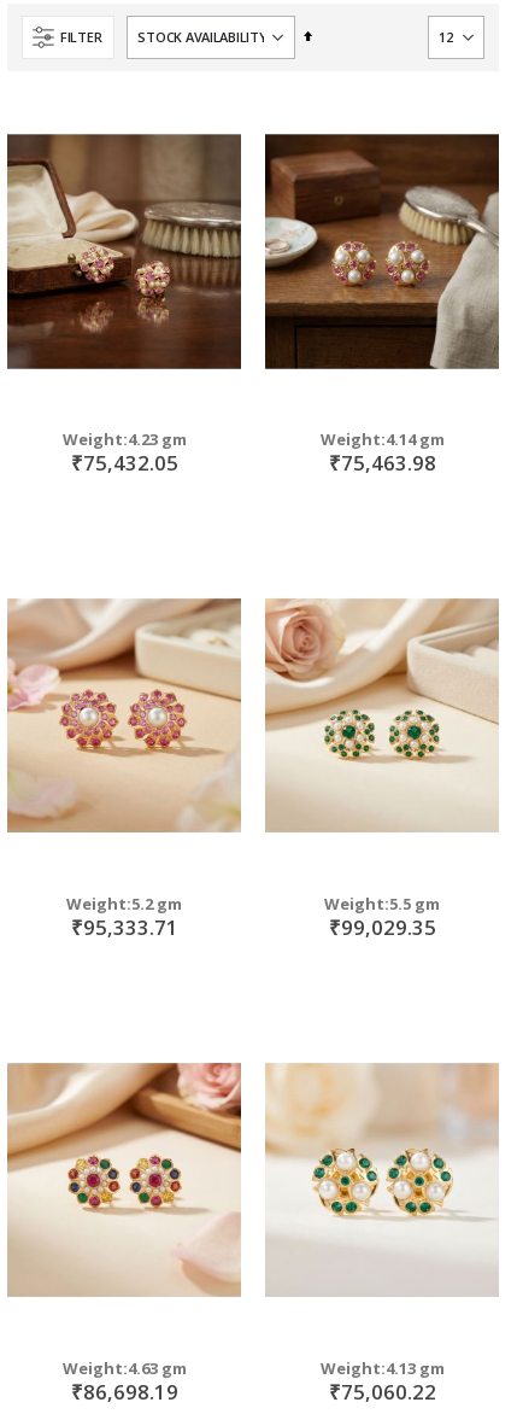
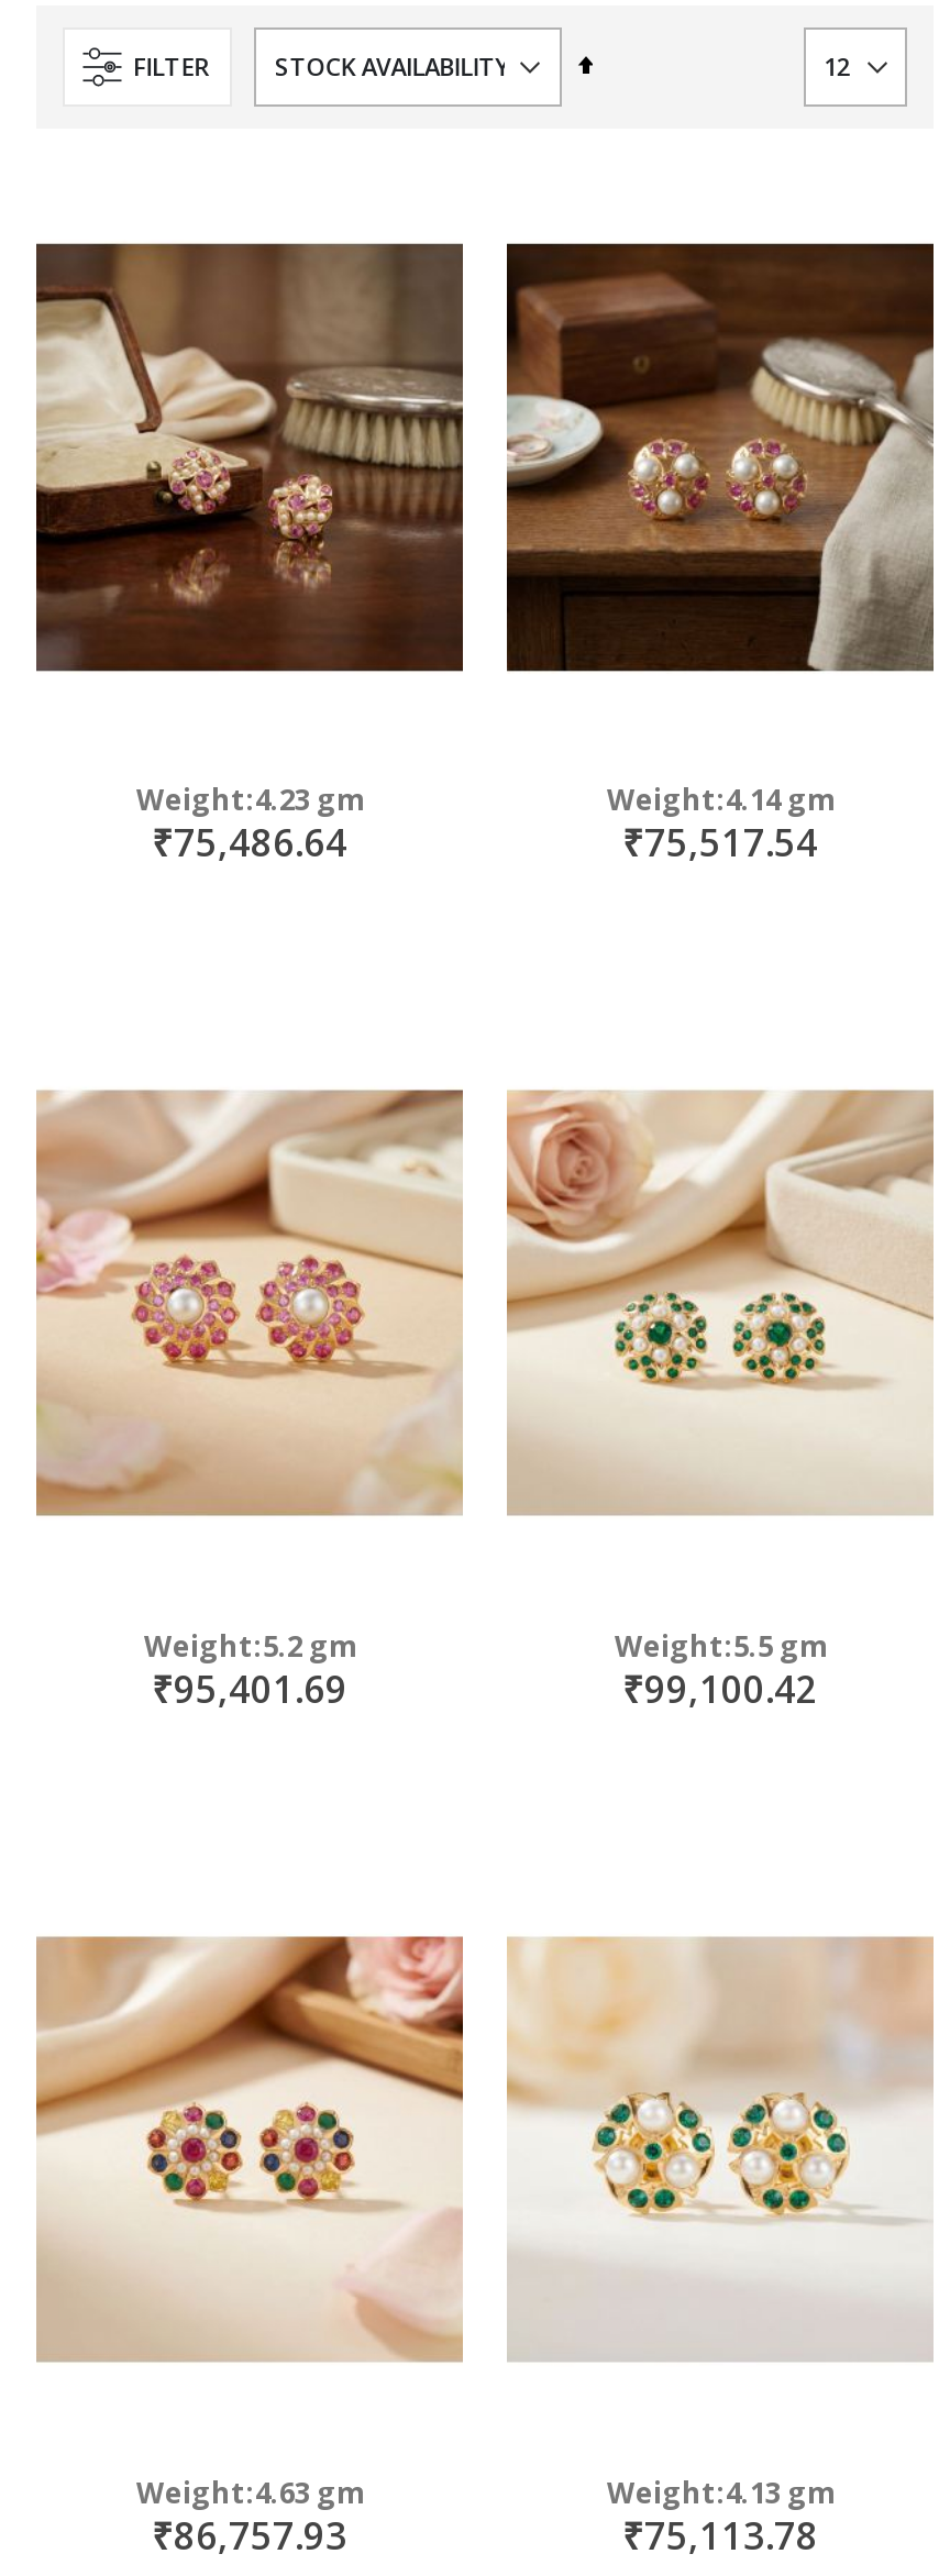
- ₹75,432.05
+ ₹75,486.64

- ₹75,463.98
+ ₹75,517.54

- ₹95,333.71
+ ₹95,401.69

- ₹99,029.35
+ ₹99,100.42

- ₹86,698.19
+ ₹86,757.93

- ₹75,060.22
+ ₹75,113.78
